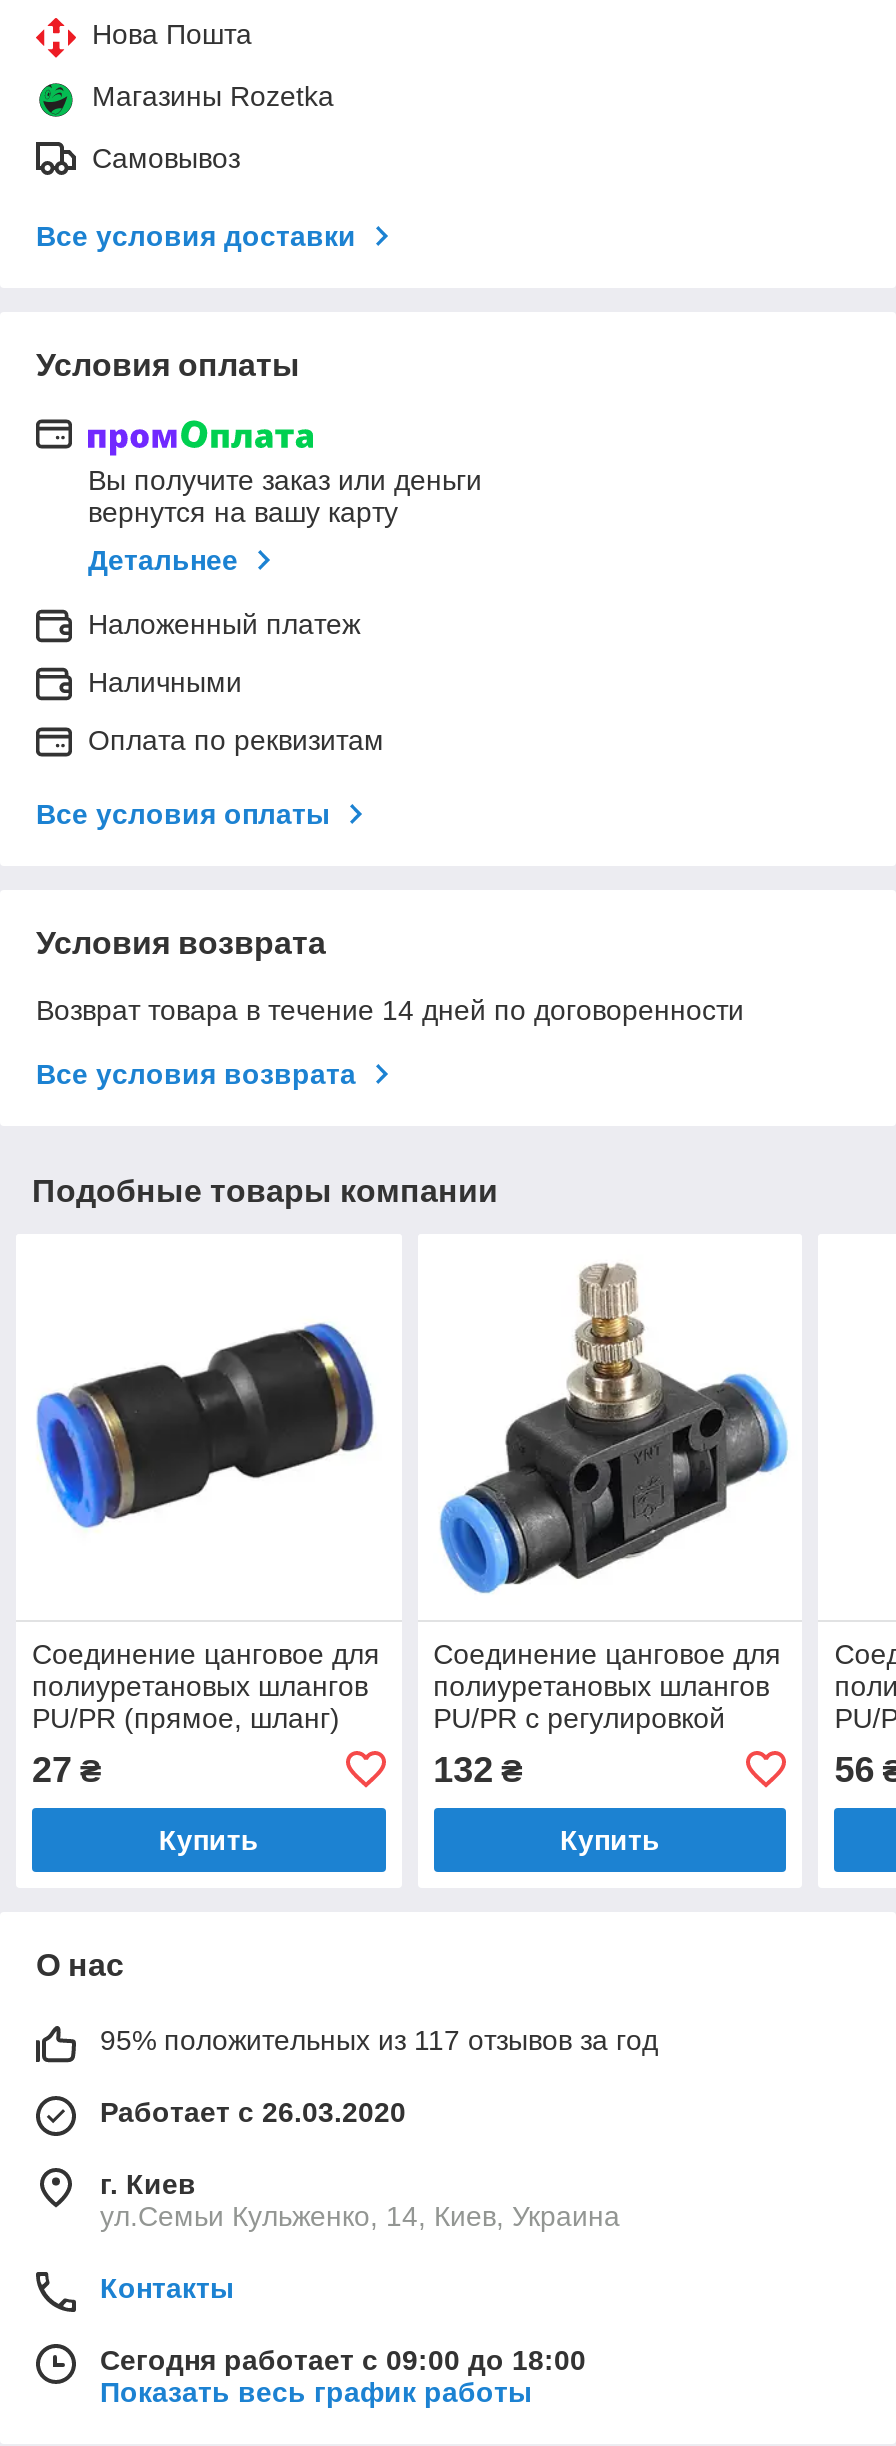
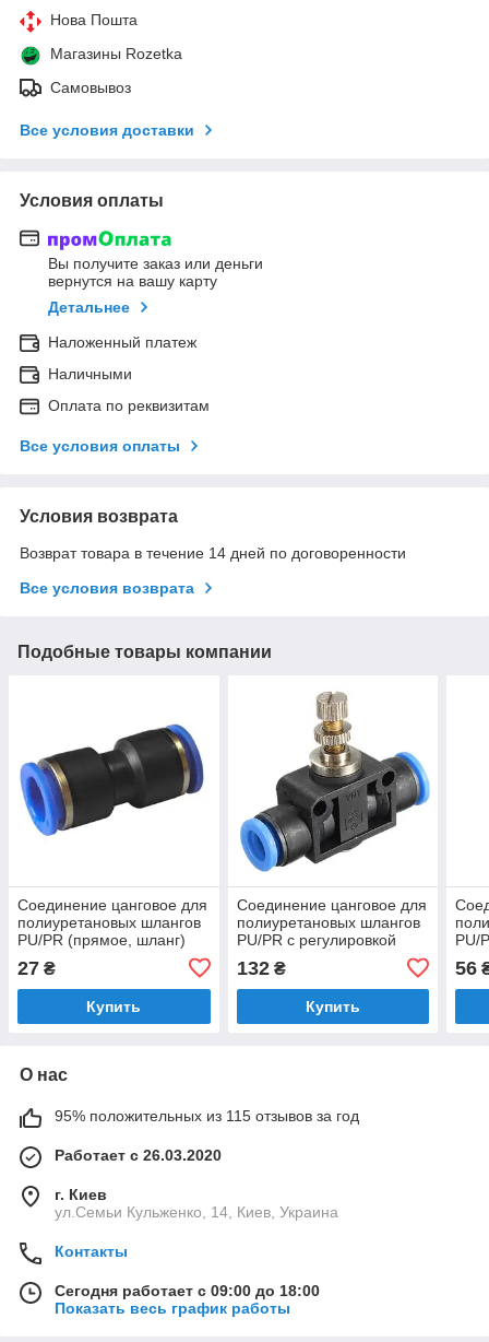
- 95% положительных из 117 отзывов за год
+ 95% положительных из 115 отзывов за год
